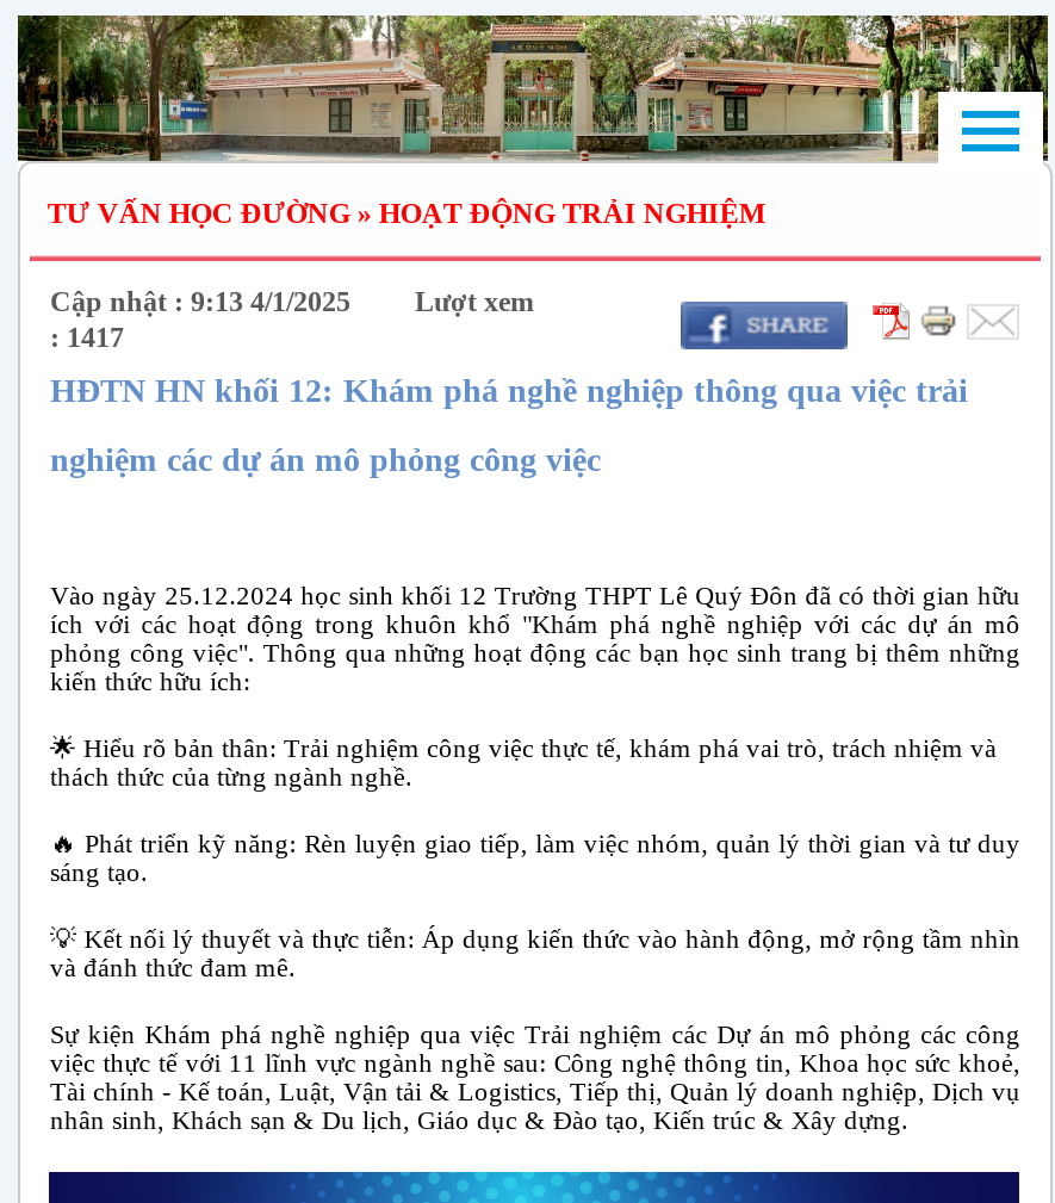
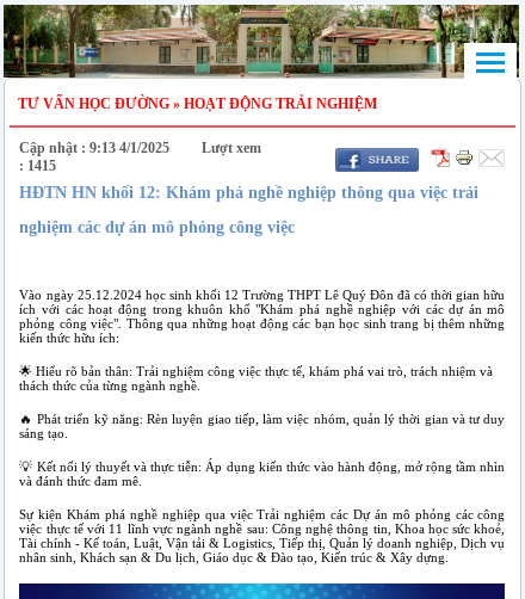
- : 1417
+ : 1415
